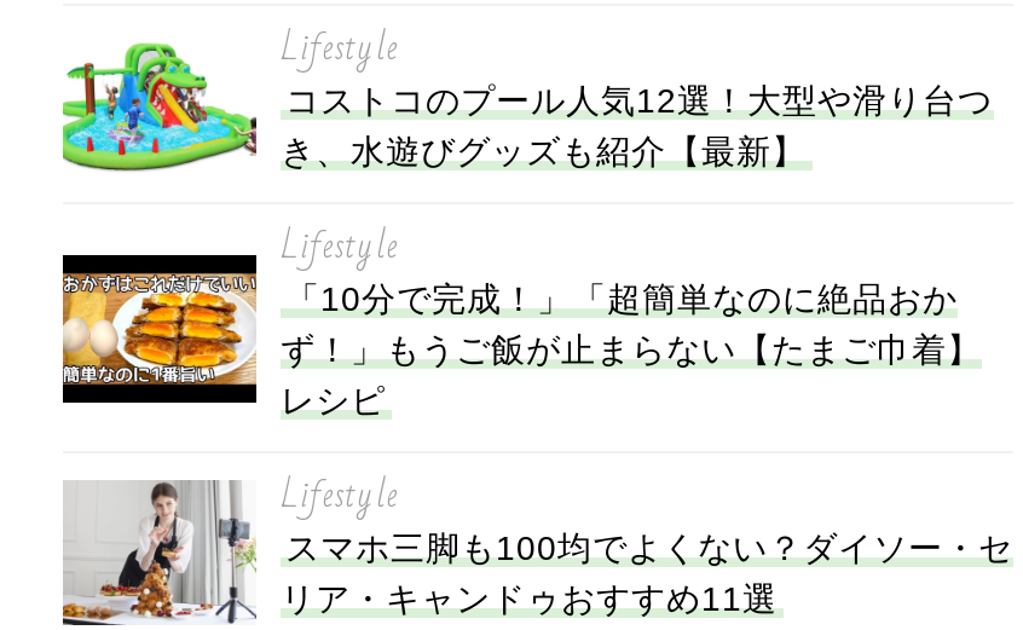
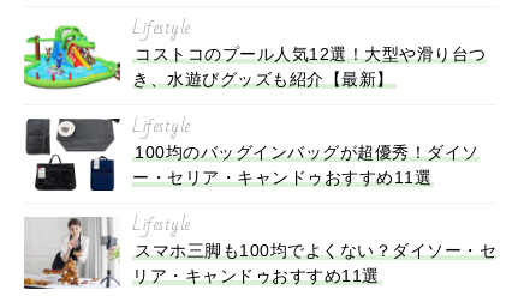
- [image]
- 「10分で完成！」「超簡単なのに絶品おか
- ず！」もうご飯が止まらない【たまご巾着】
- レシピ
+ [image]
+ 100均のバッグインバッグが超優秀！ダイソ
+ ー・セリア・キャンドゥおすすめ11選
